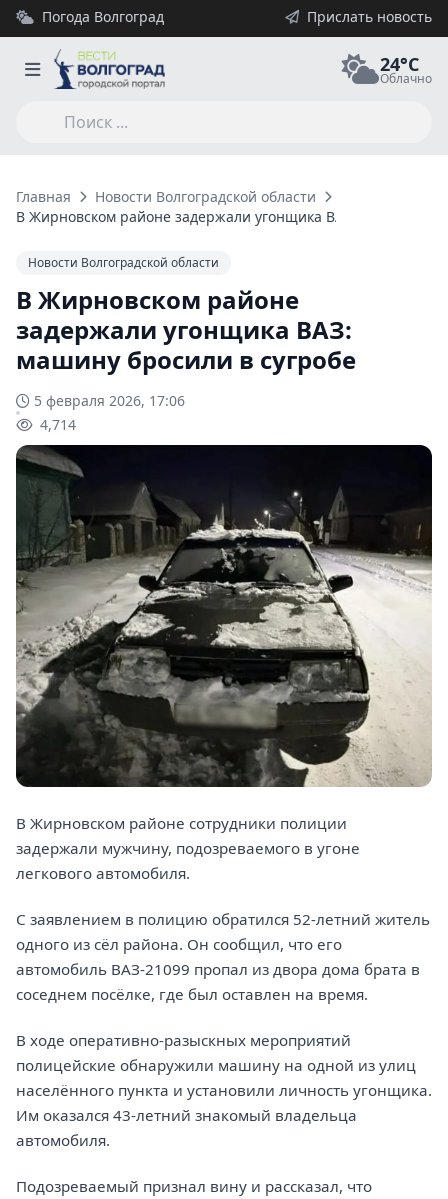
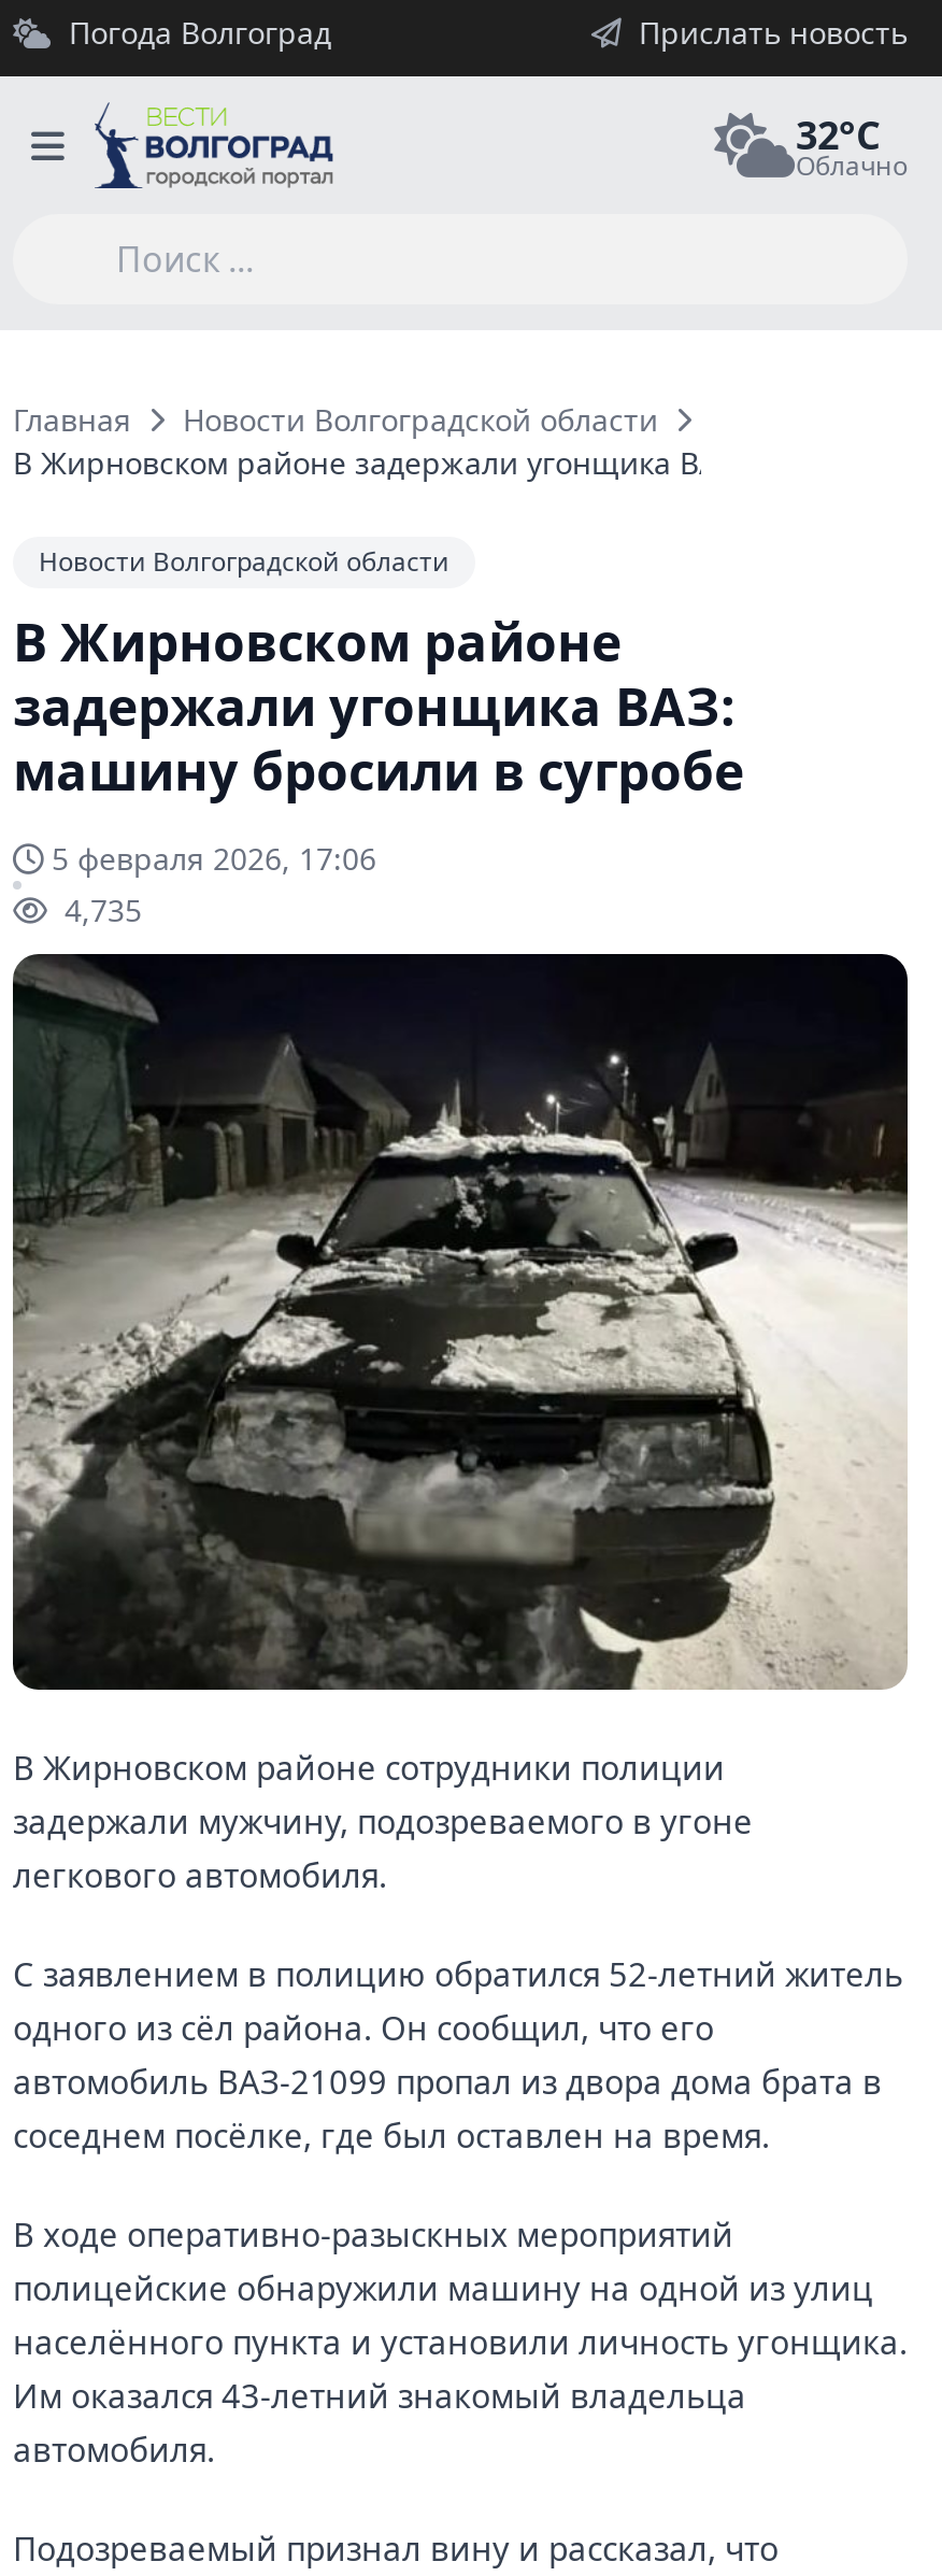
- 24°C
+ 32°C

- 4,714
+ 4,735
